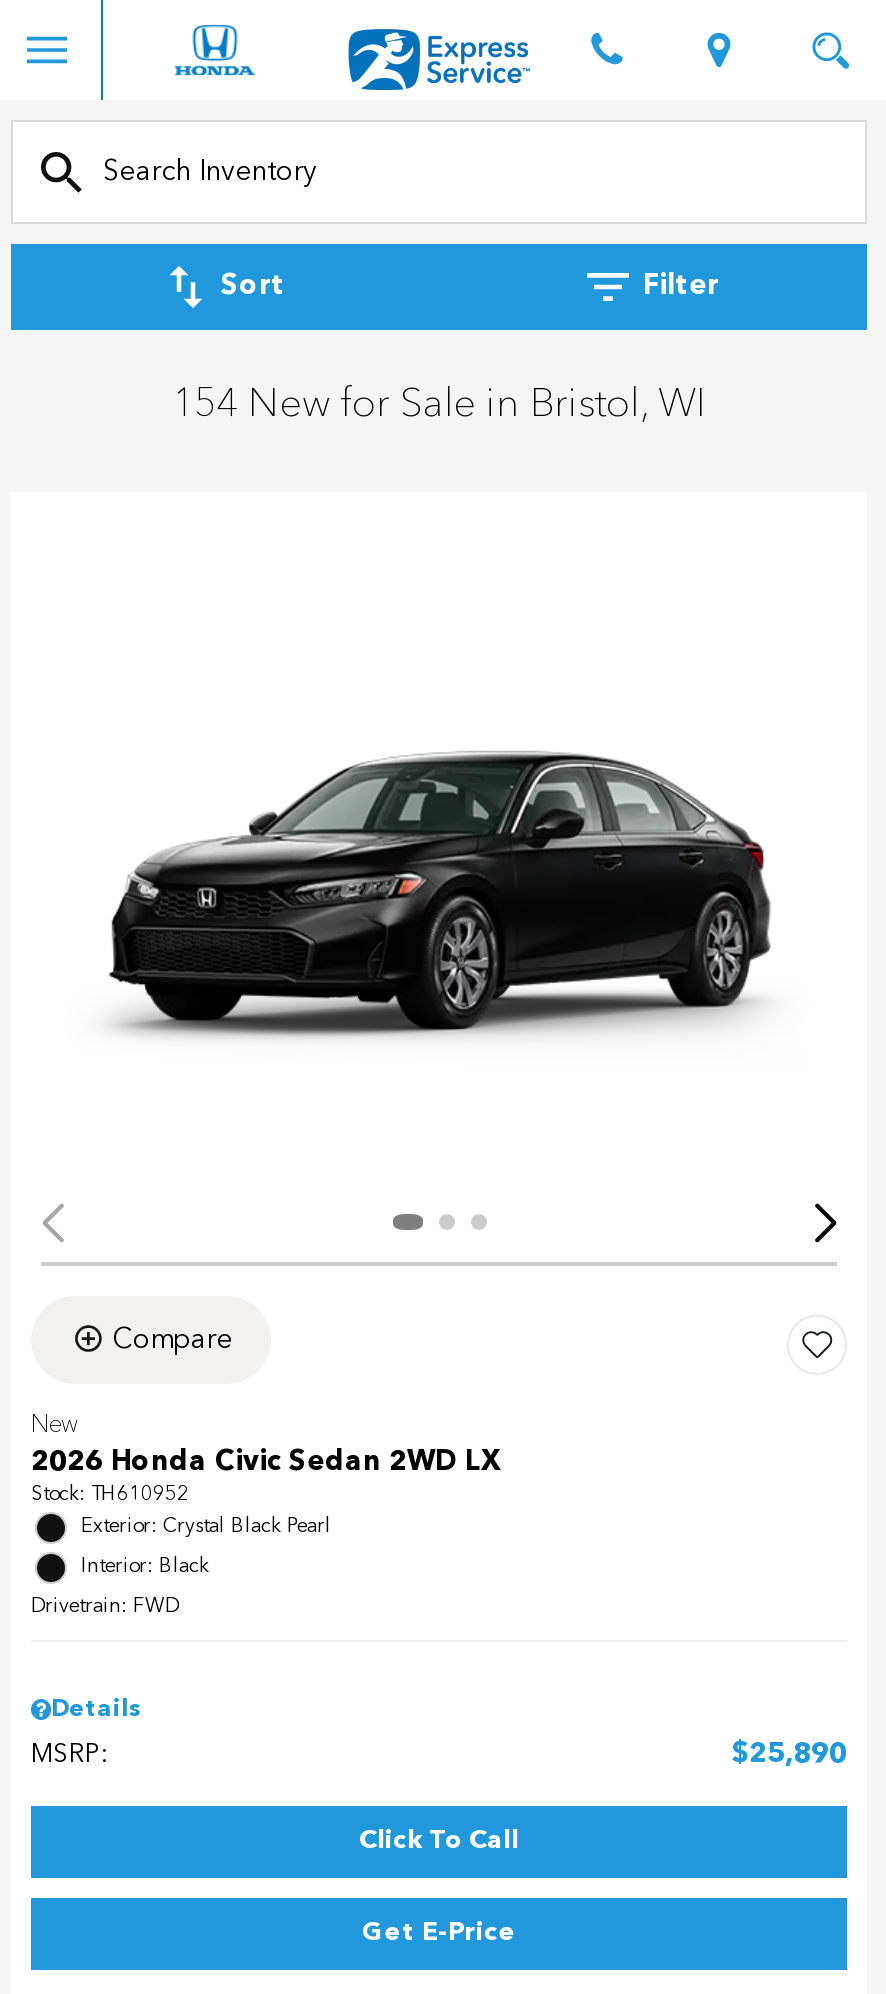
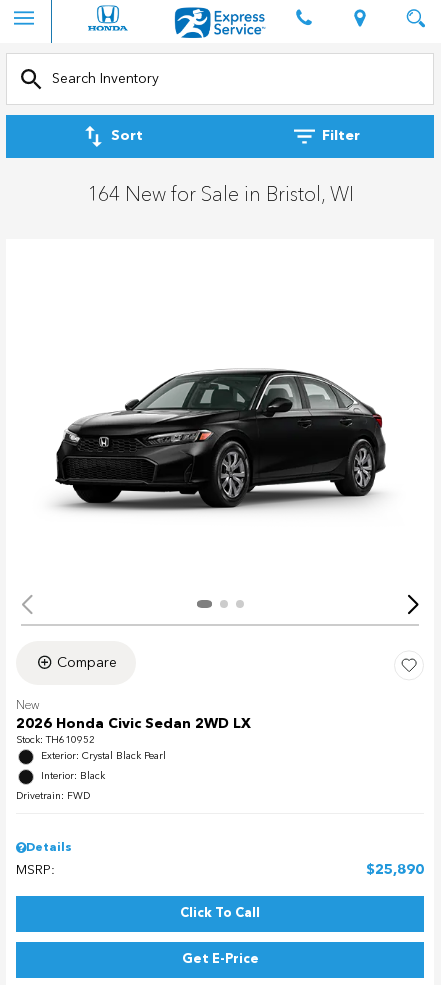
- 154 New for Sale in Bristol, WI
+ 164 New for Sale in Bristol, WI
